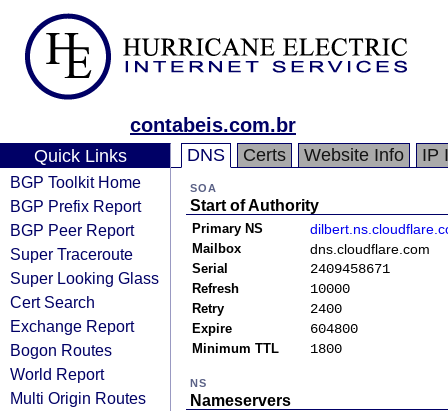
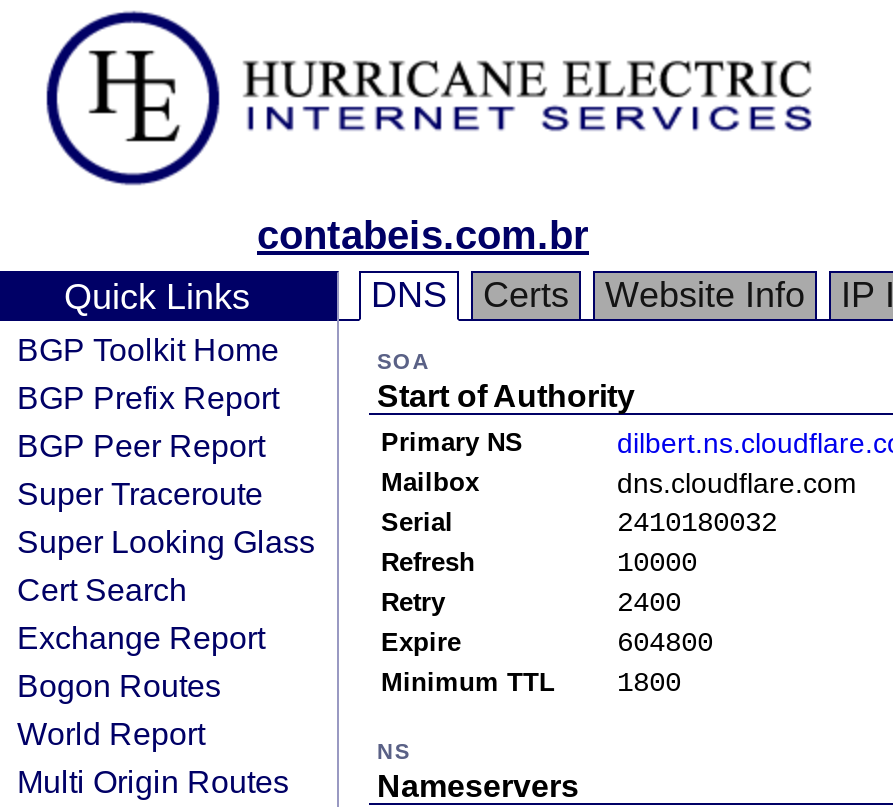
- 2409458671
+ 2410180032
